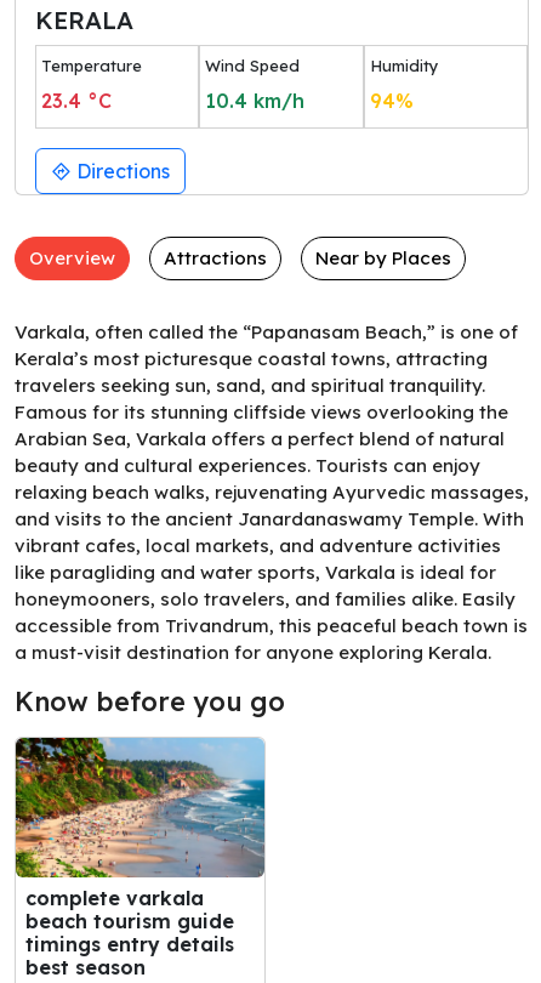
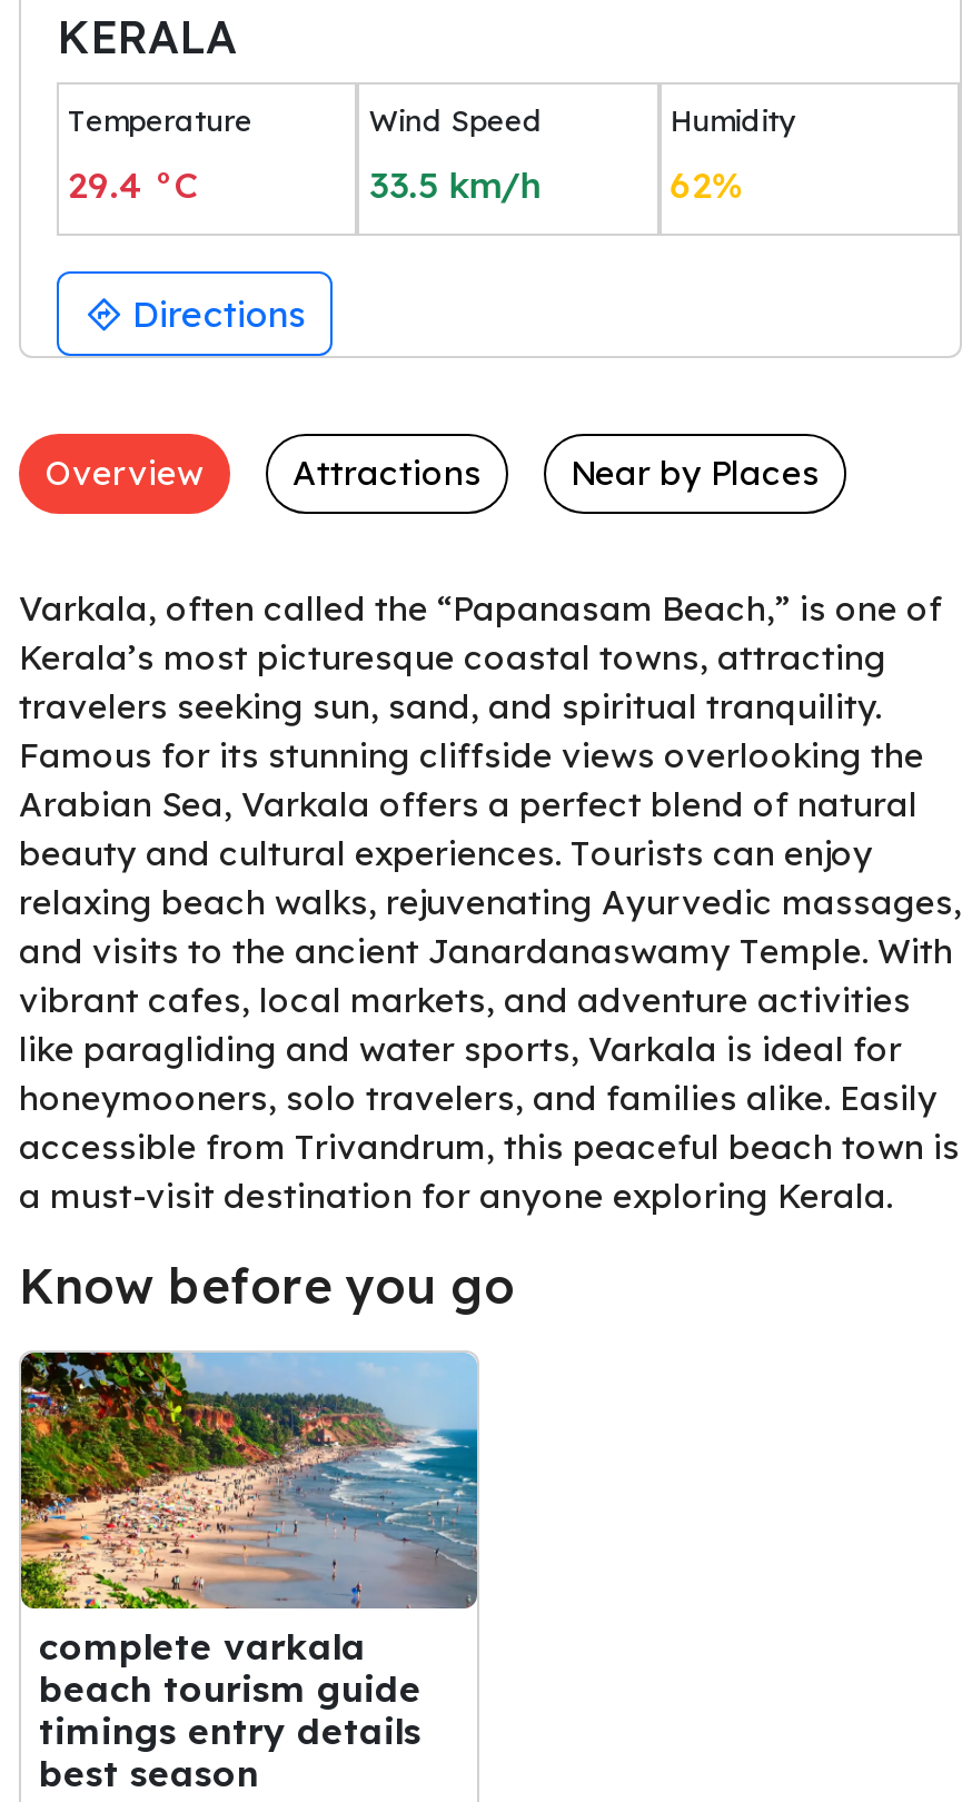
- 23.4 °C
+ 29.4 °C

- 10.4 km/h
+ 33.5 km/h

- 94%
+ 62%
